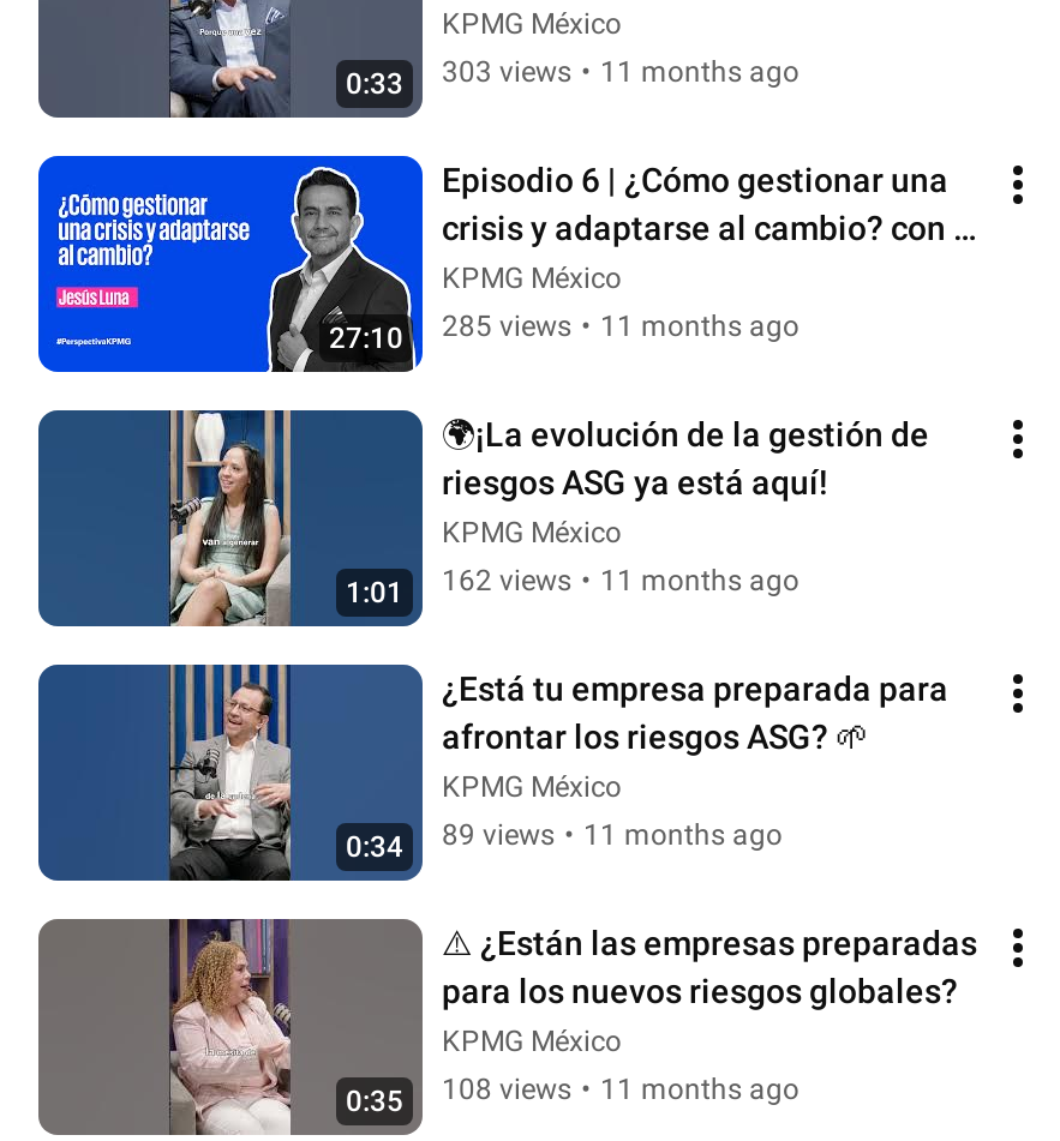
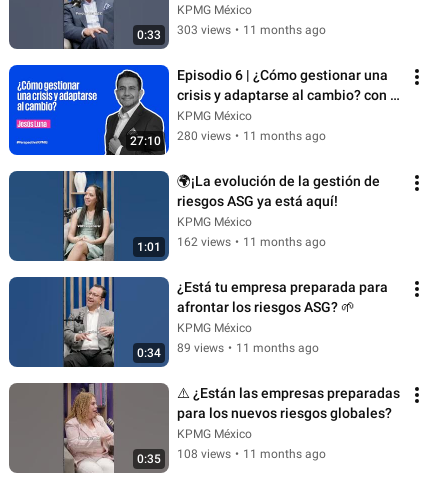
- 285 views • 11 months ago
+ 280 views • 11 months ago
